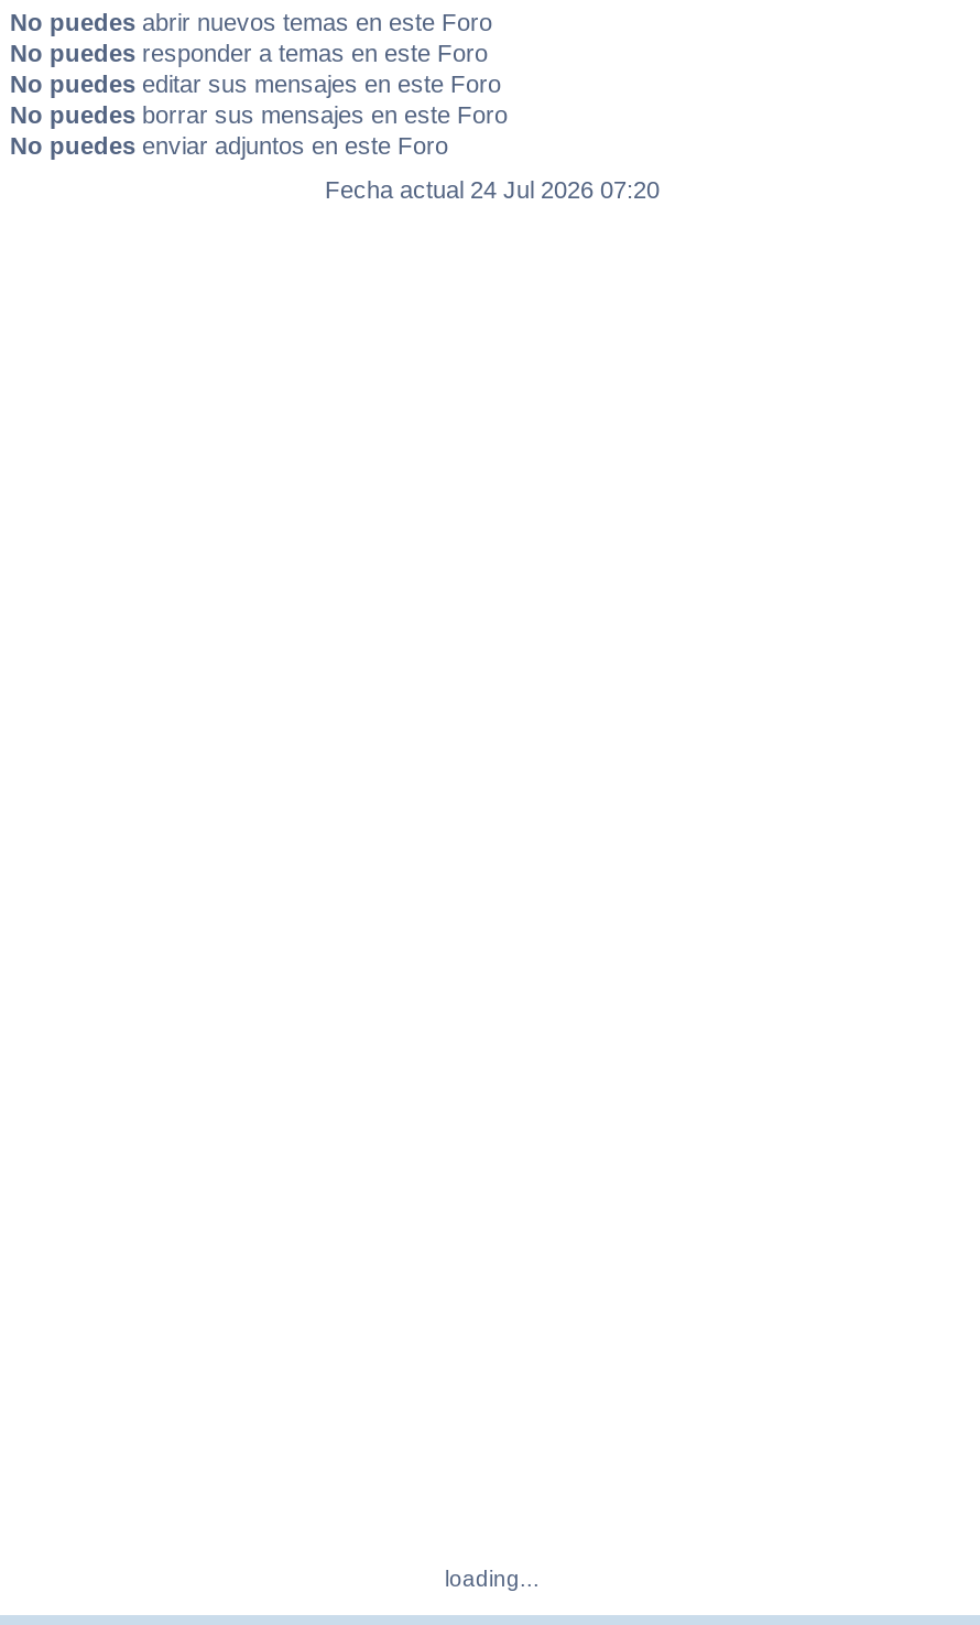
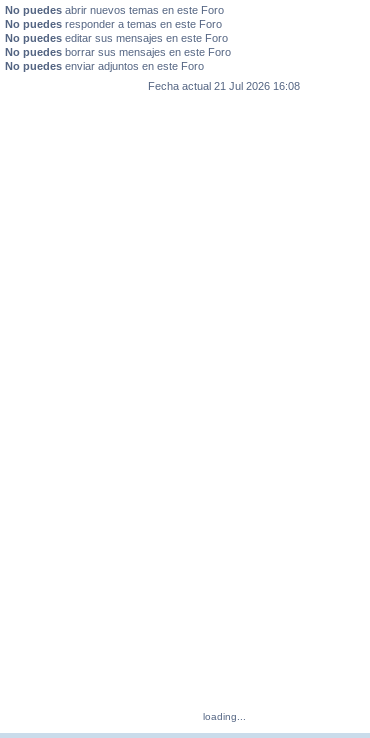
- Fecha actual 24 Jul 2026 07:20
+ Fecha actual 21 Jul 2026 16:08
